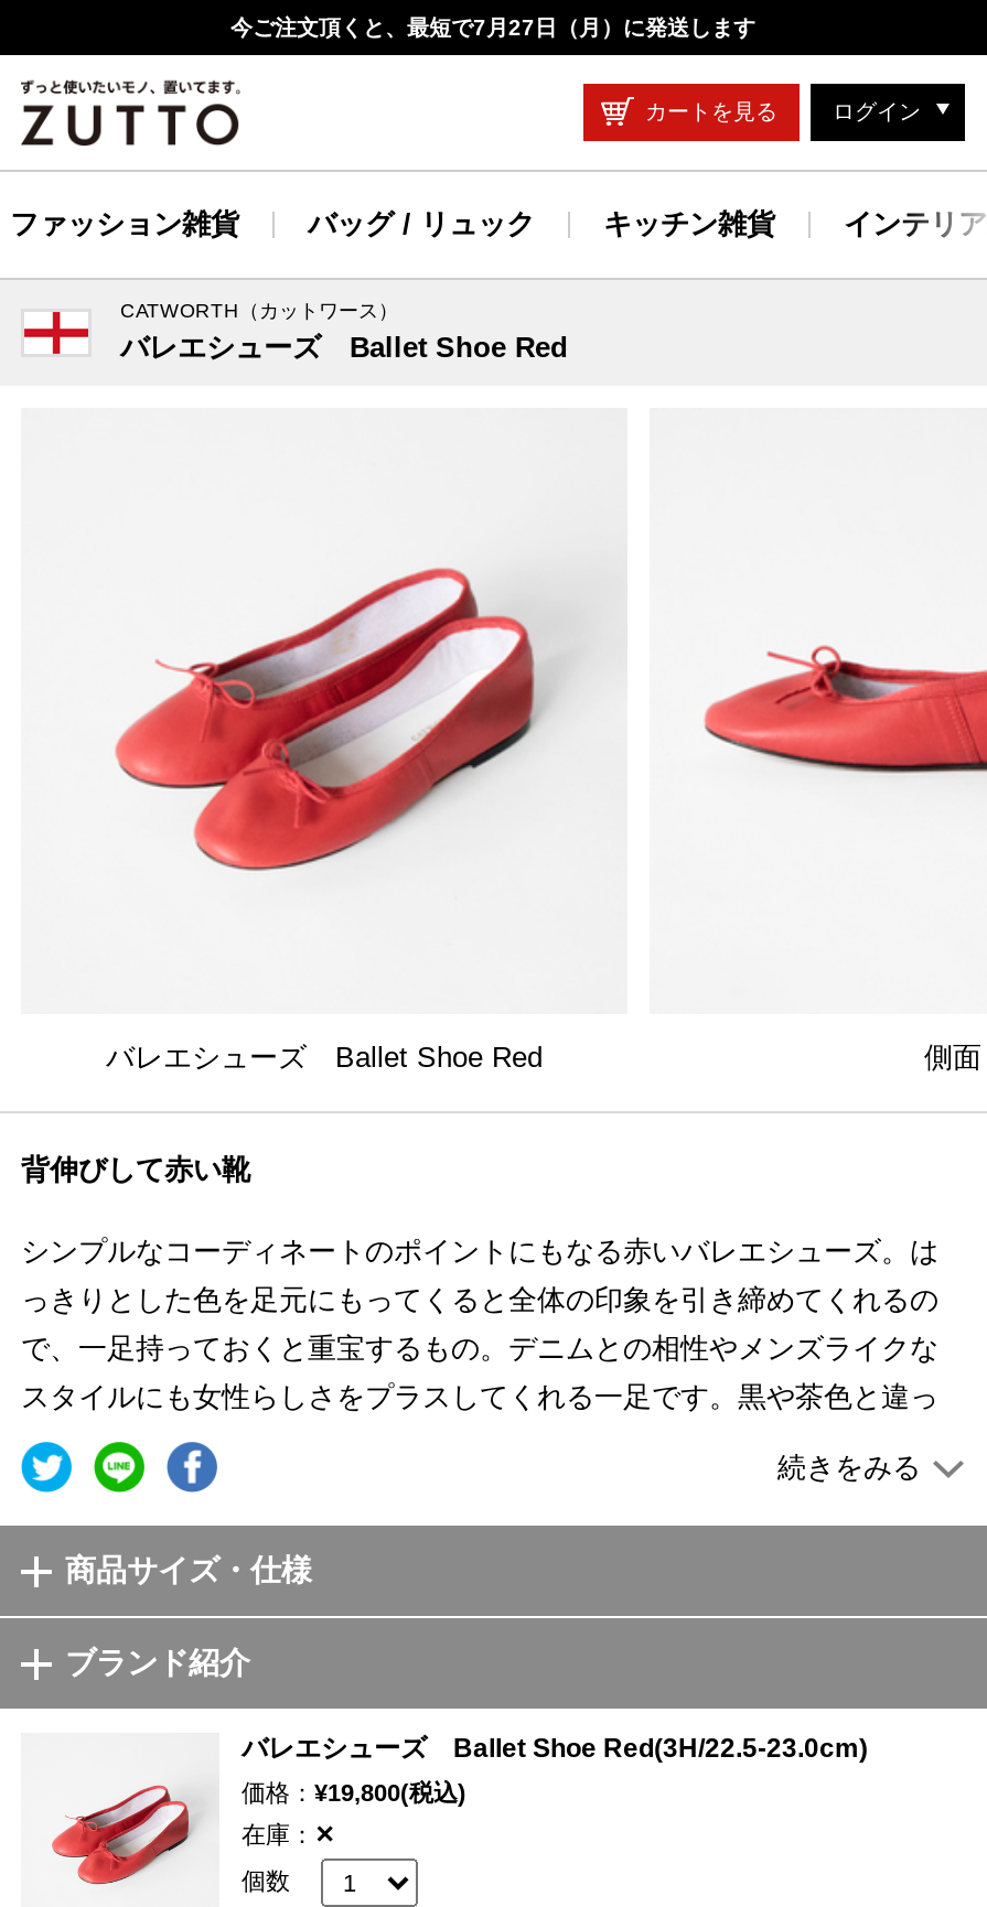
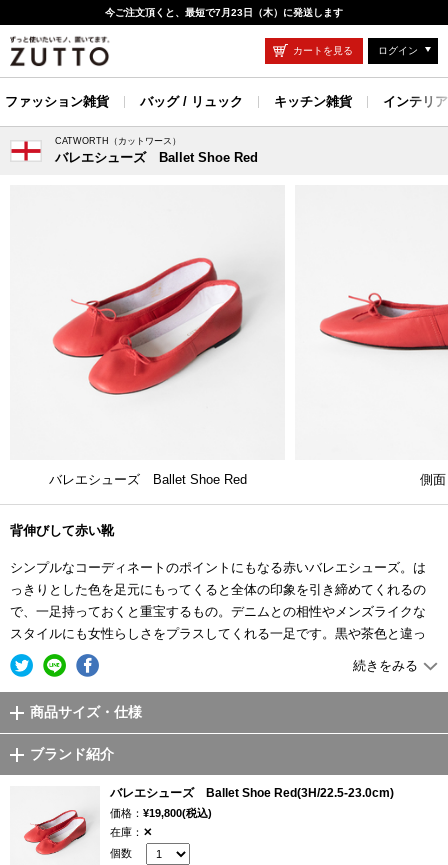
- 今ご注文頂くと、最短で7月27日（月）に発送します
+ 今ご注文頂くと、最短で7月23日（木）に発送します
